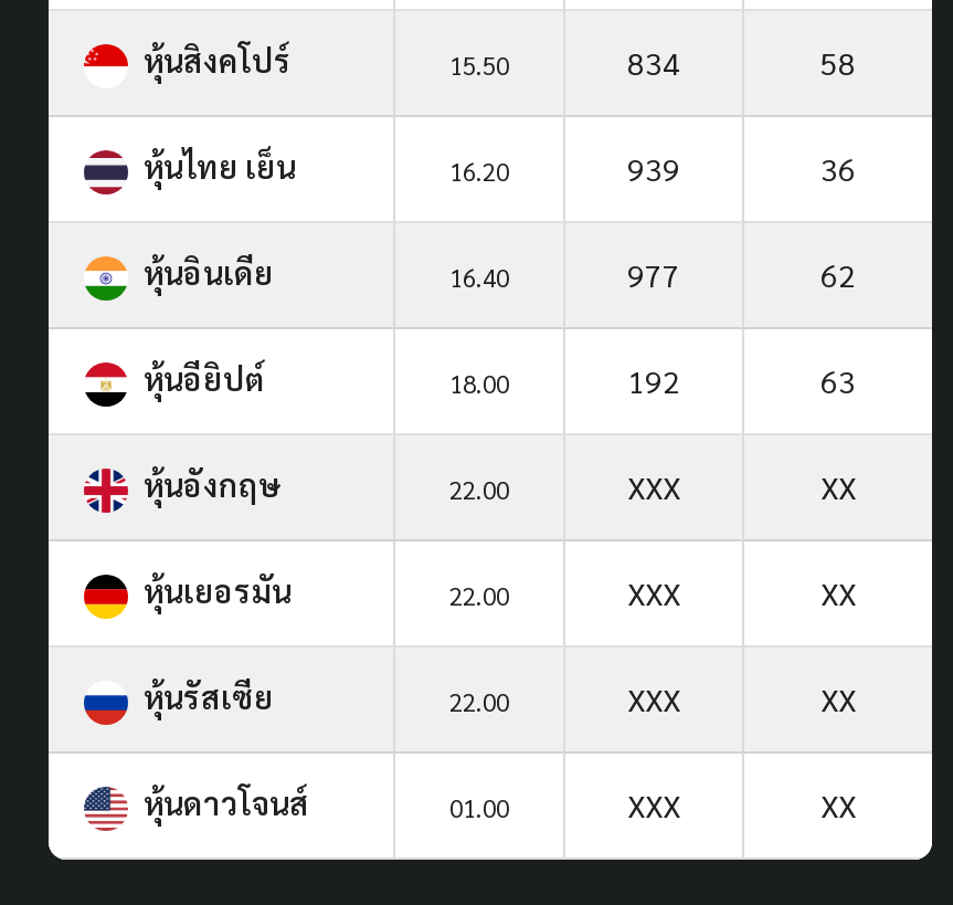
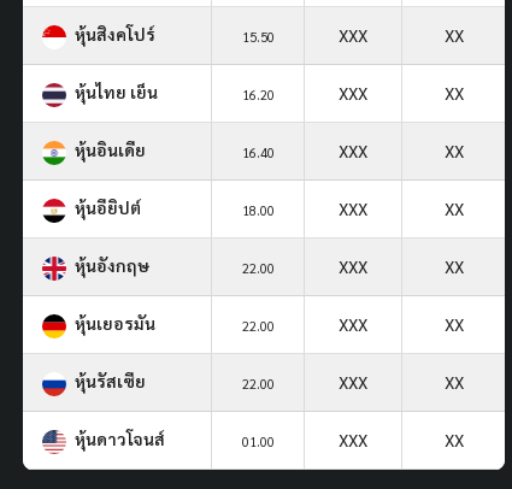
- 834
- 58
+ XXX
+ XX

- 939
- 36
+ XXX
+ XX

- 977
- 62
+ XXX
+ XX

- 192
- 63
+ XXX
+ XX
